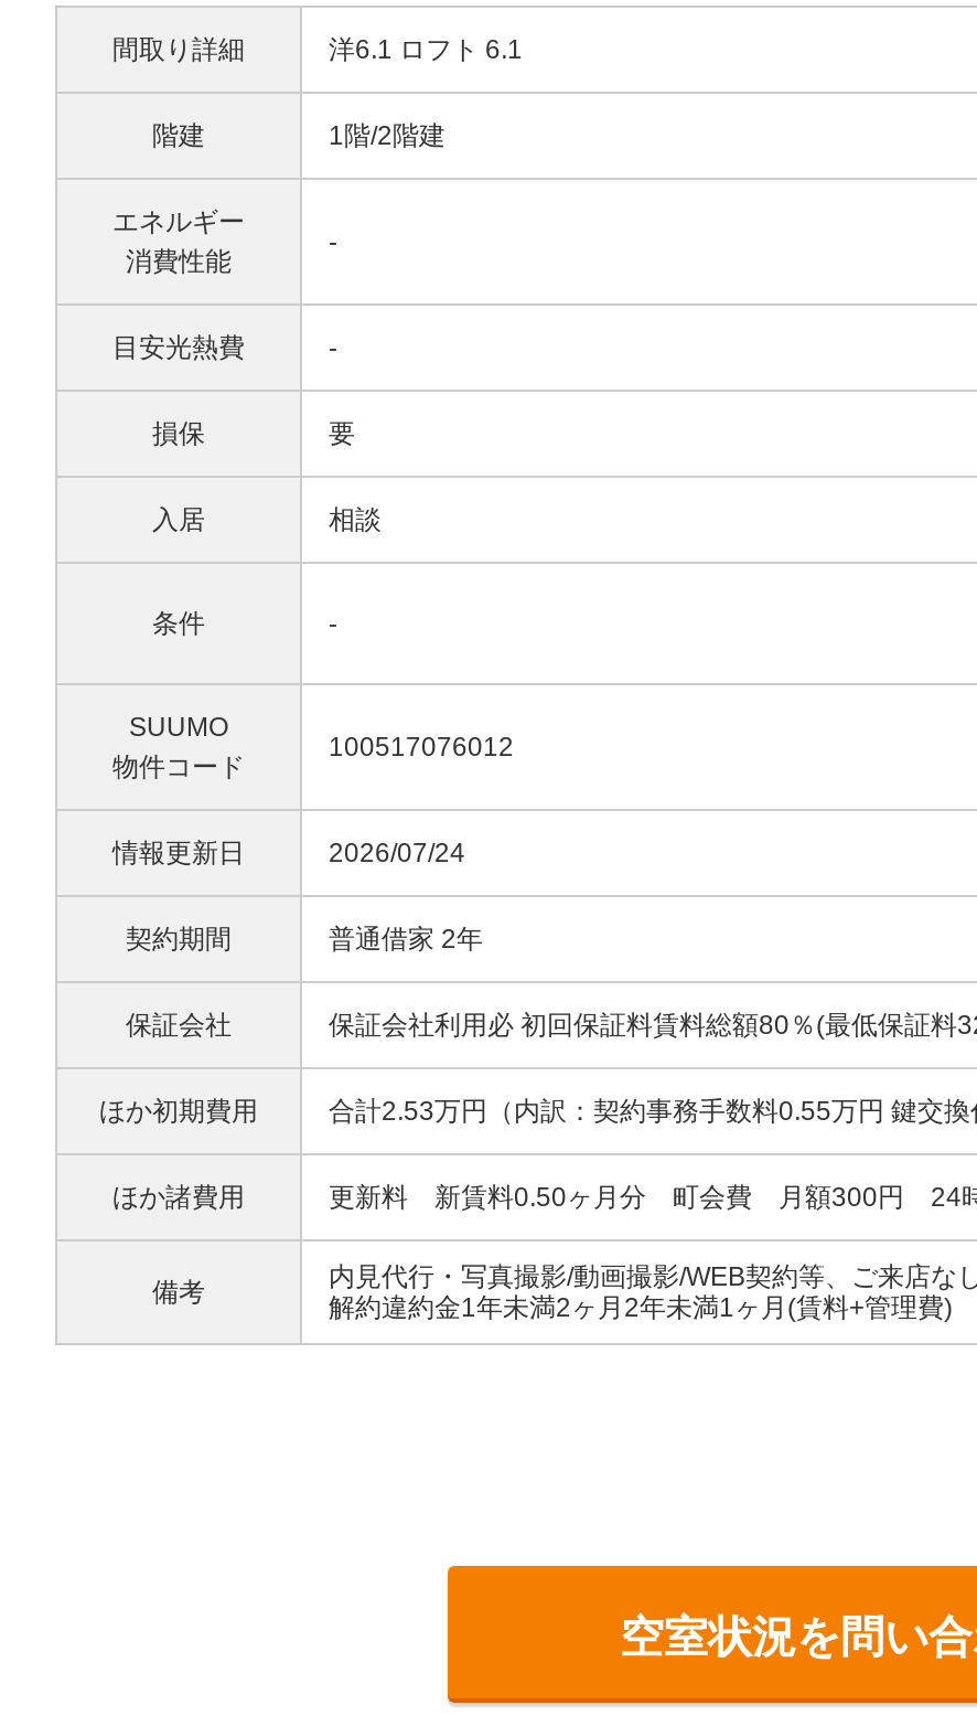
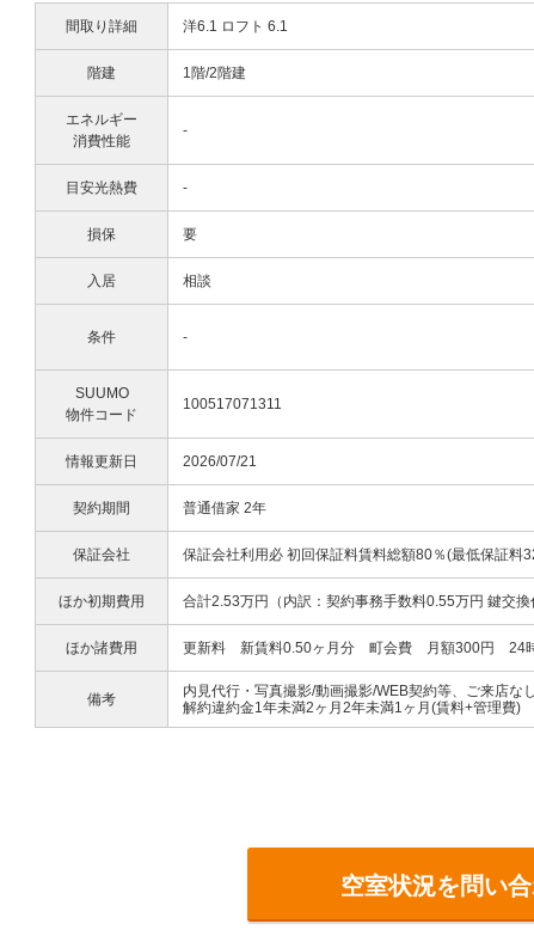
- 100517076012
+ 100517071311

- 2026/07/24
+ 2026/07/21
